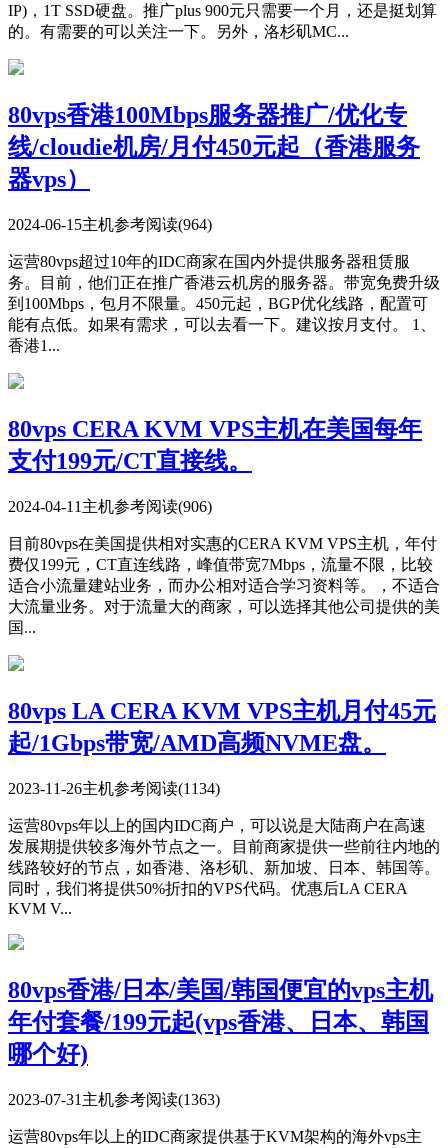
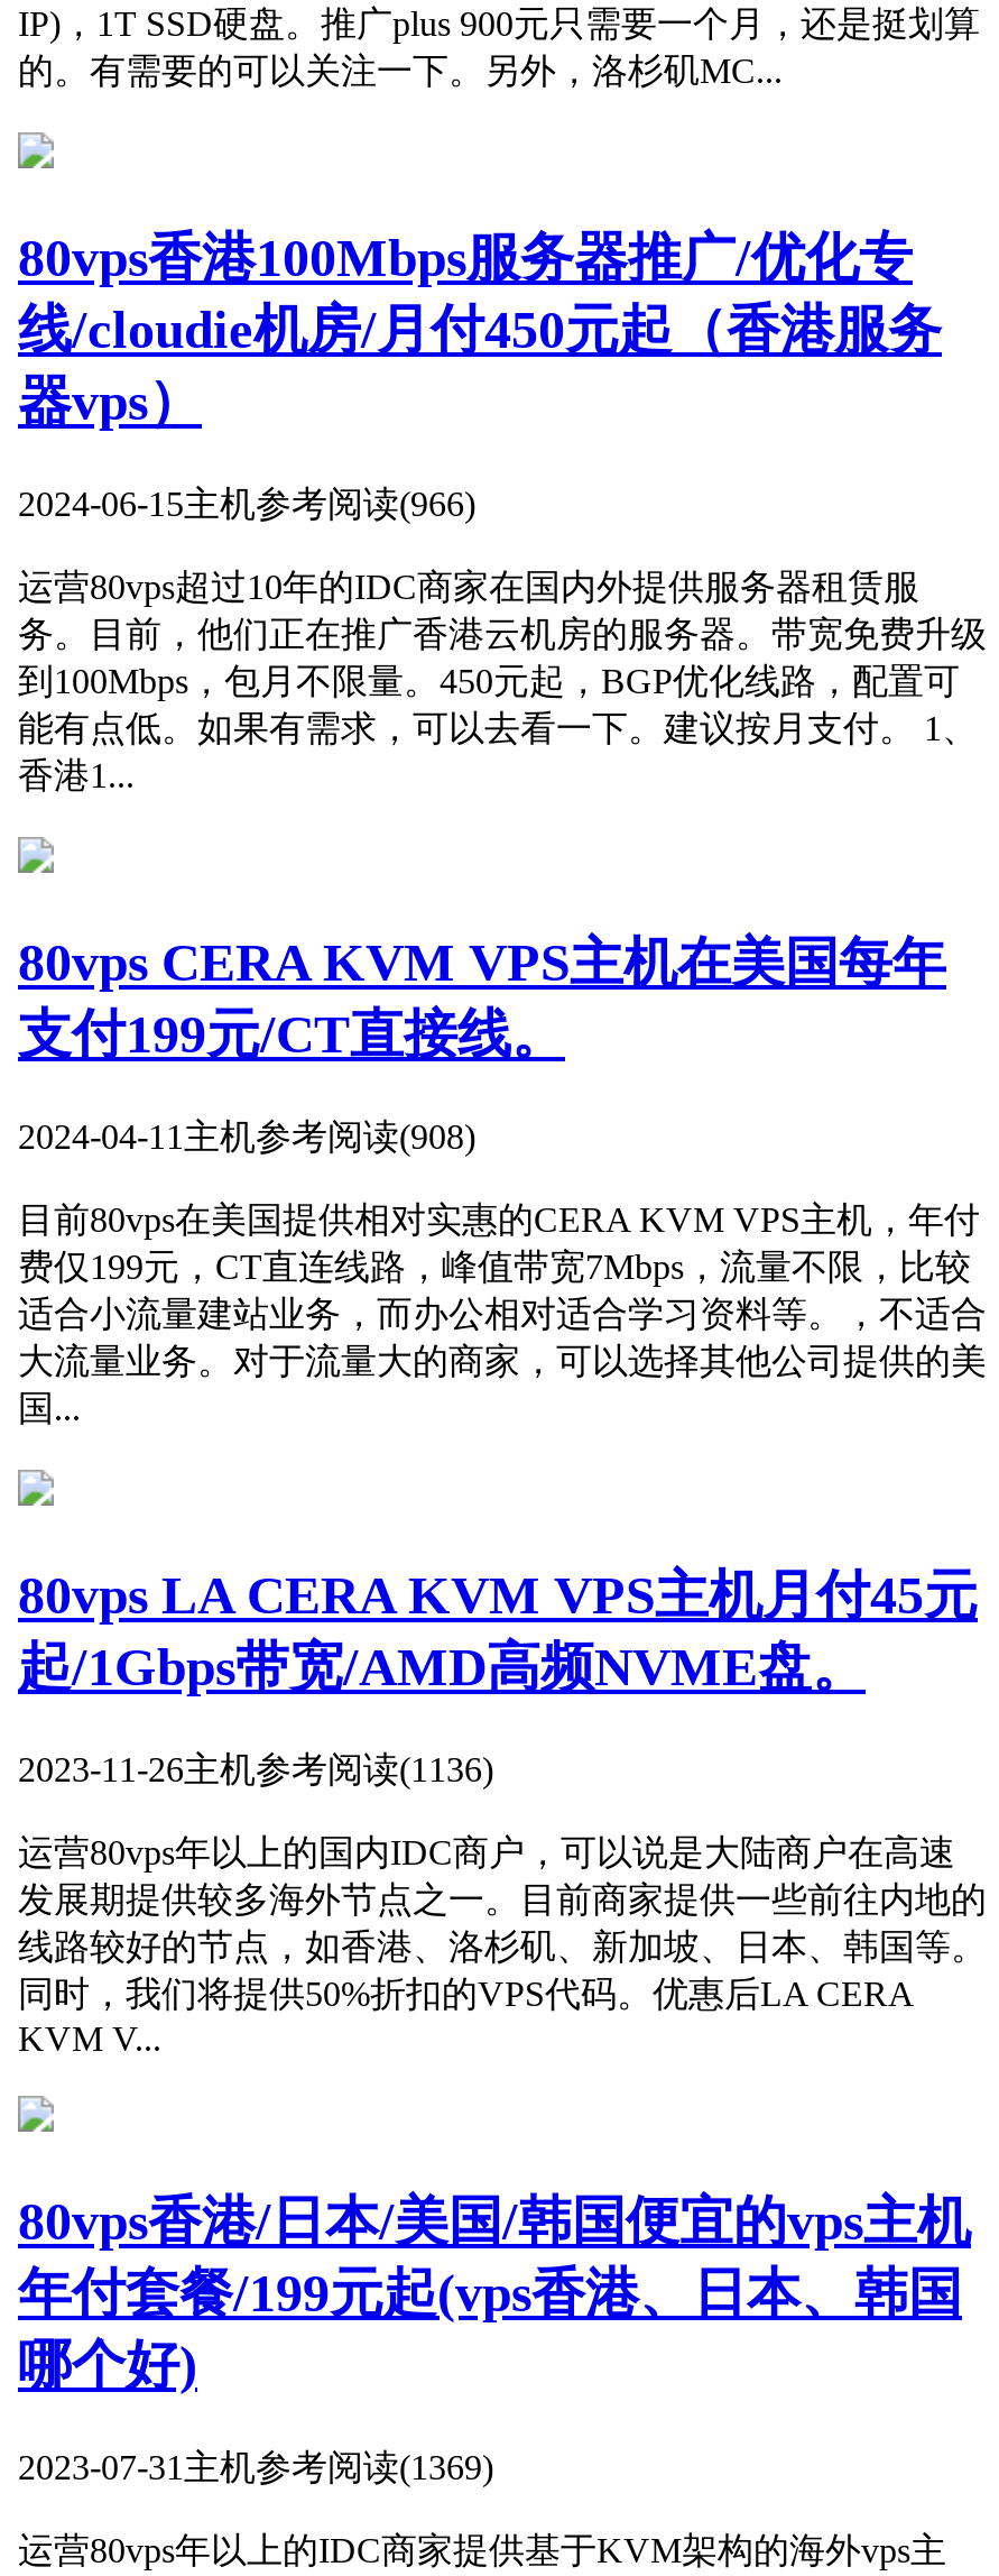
- 2024-06-15主机参考阅读(964)
+ 2024-06-15主机参考阅读(966)

- 2024-04-11主机参考阅读(906)
+ 2024-04-11主机参考阅读(908)

- 2023-11-26主机参考阅读(1134)
+ 2023-11-26主机参考阅读(1136)

- 2023-07-31主机参考阅读(1363)
+ 2023-07-31主机参考阅读(1369)
